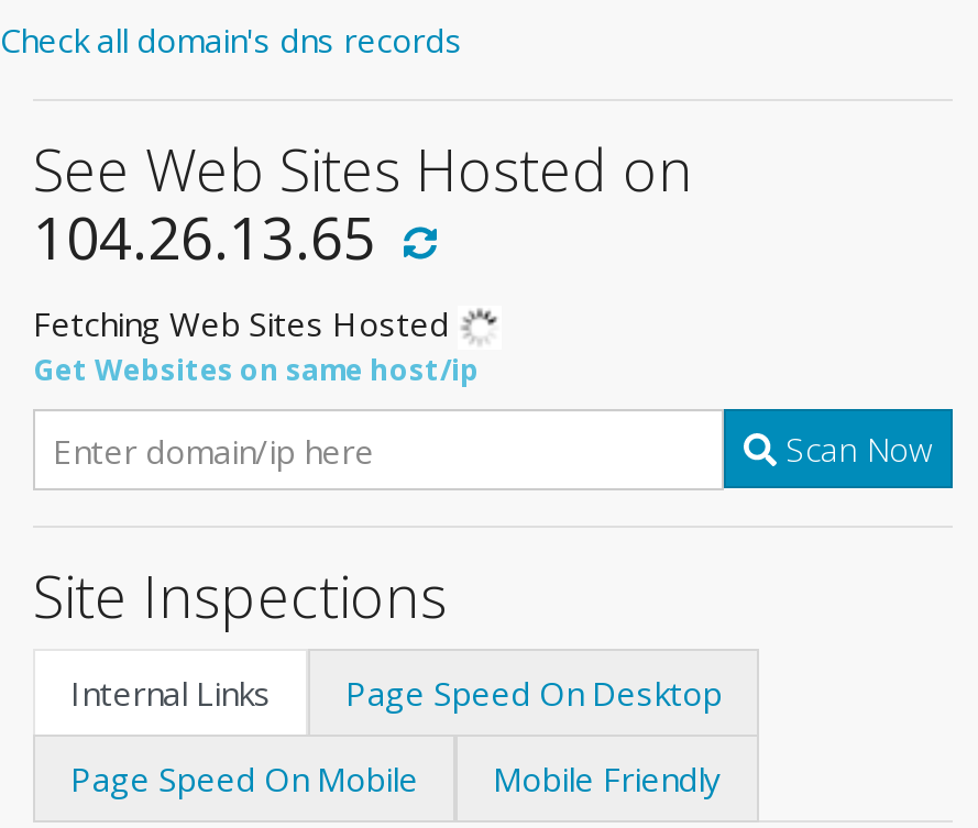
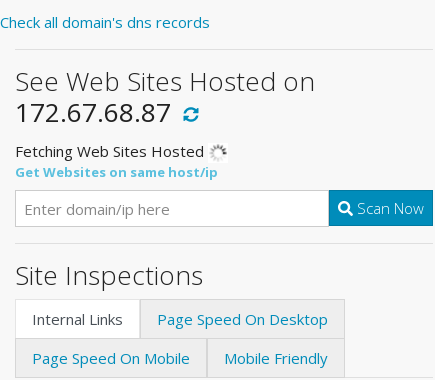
- 104.26.13.65
+ 172.67.68.87
